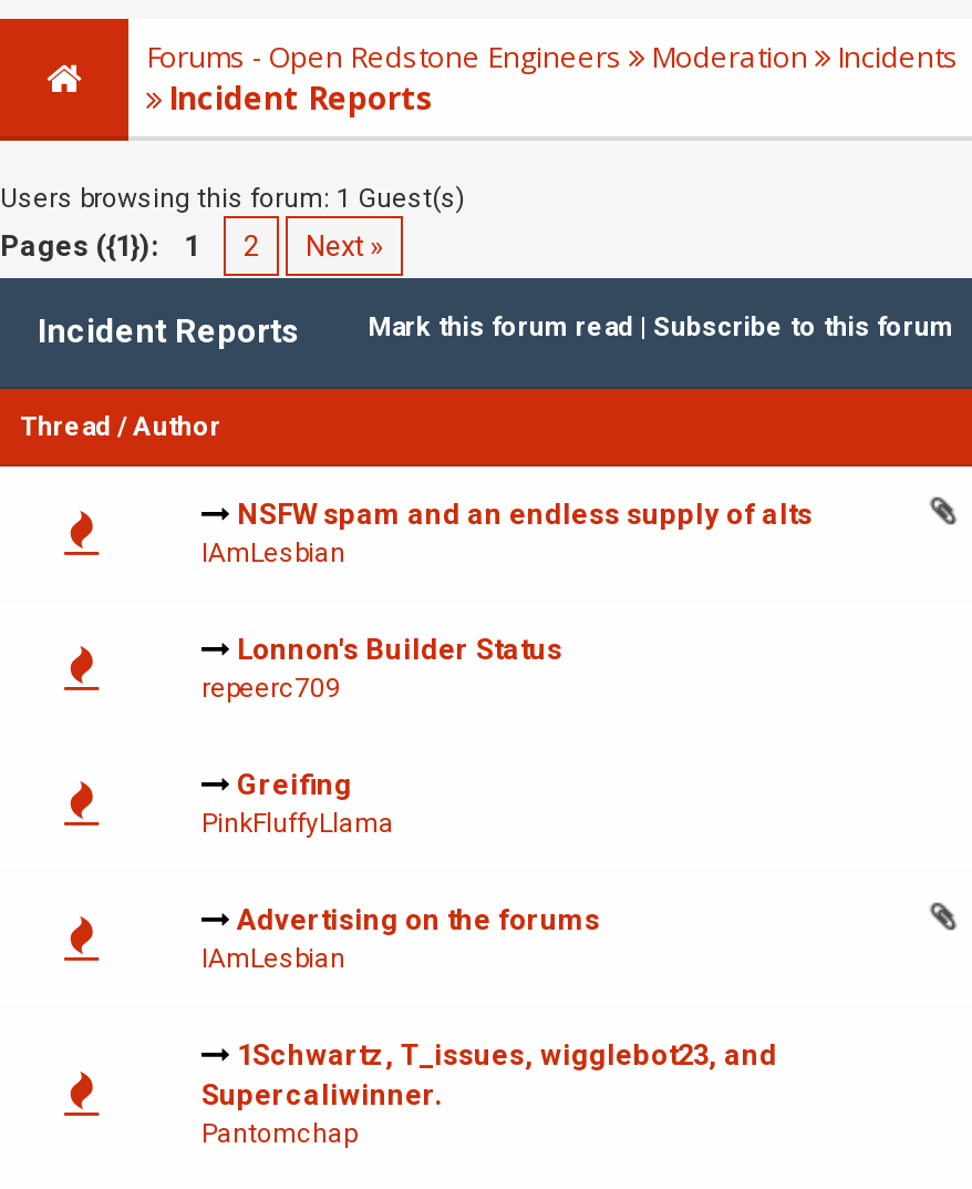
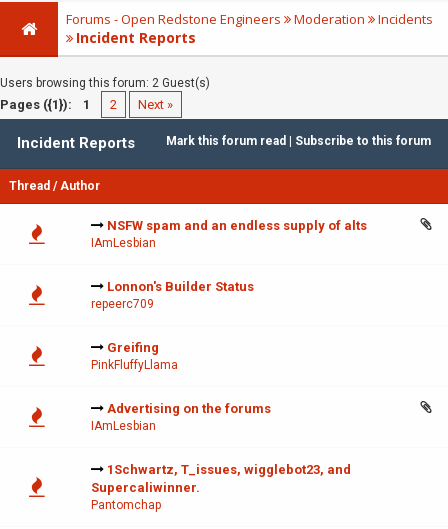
- Users browsing this forum: 1 Guest(s)
+ Users browsing this forum: 2 Guest(s)
